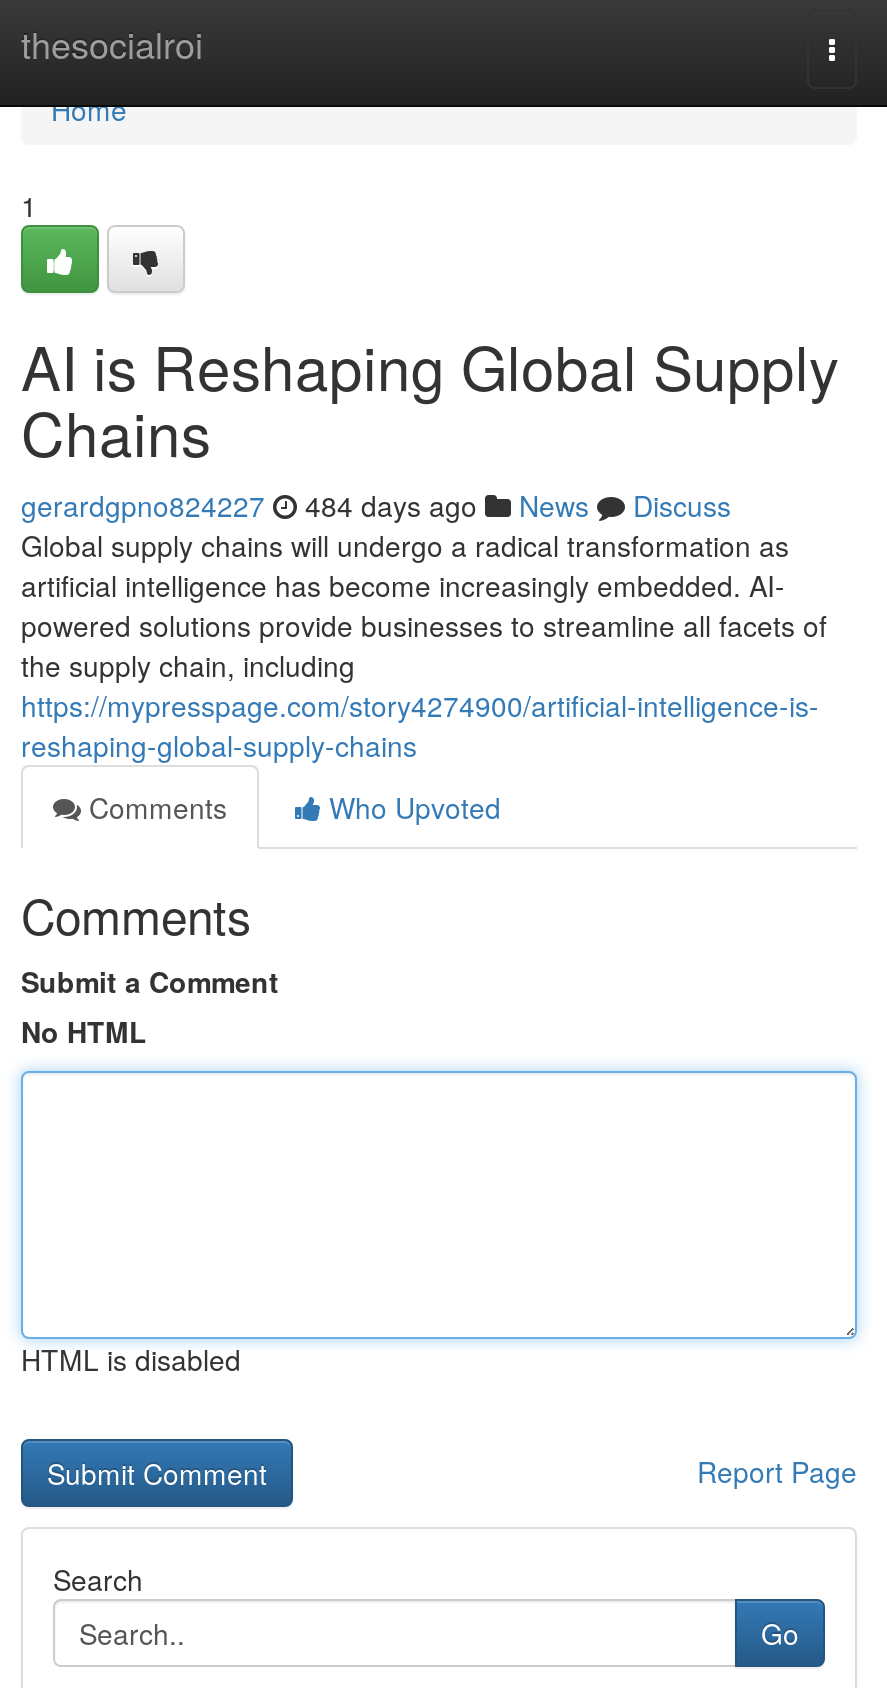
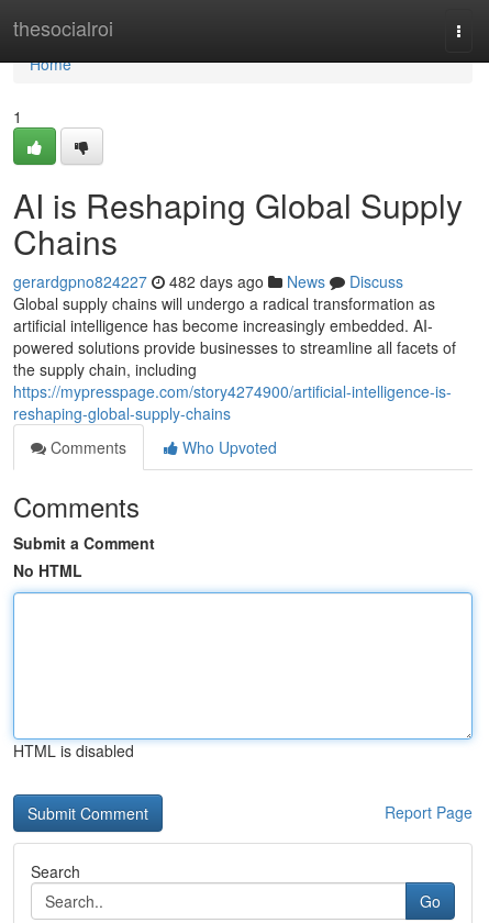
- gerardgpno824227 484 days ago News Discuss
+ gerardgpno824227 482 days ago News Discuss
